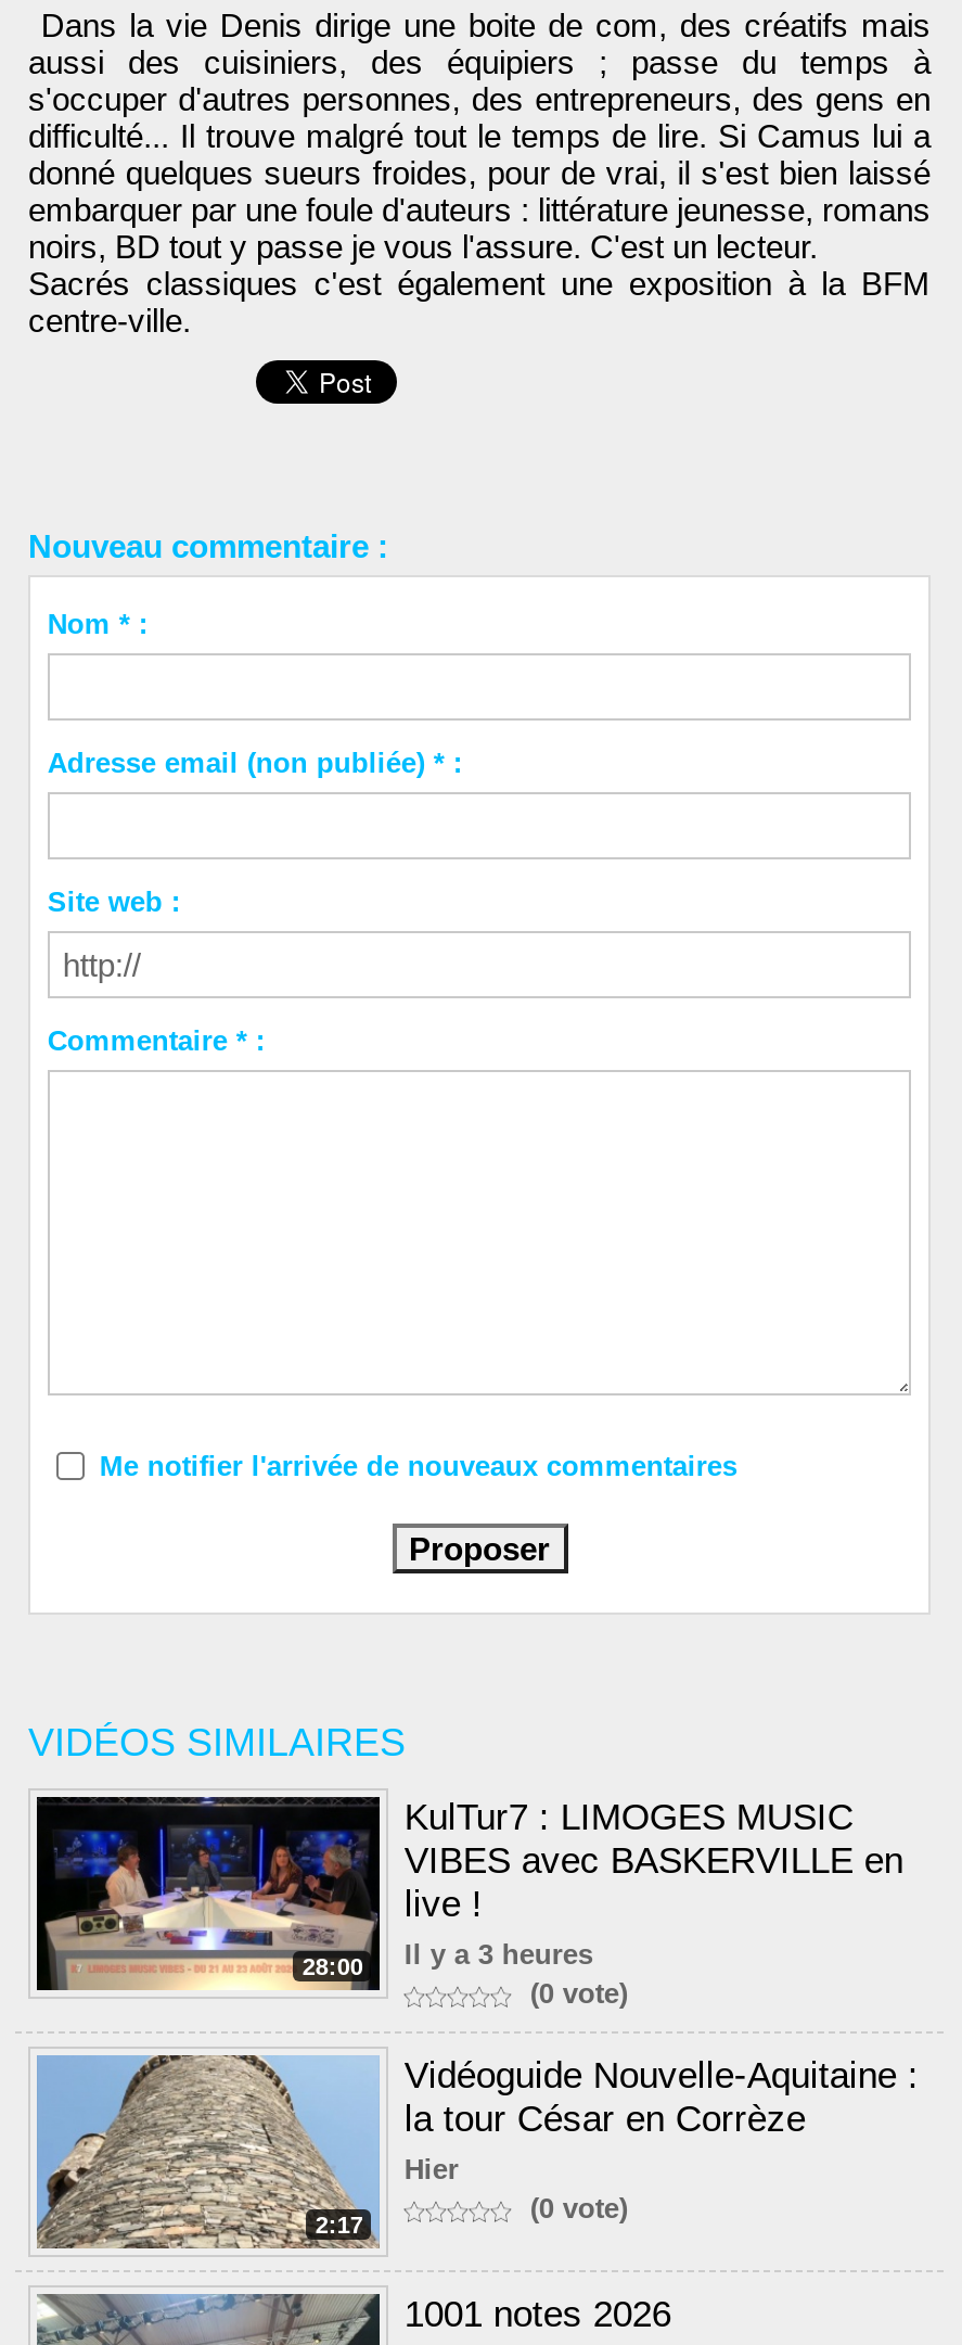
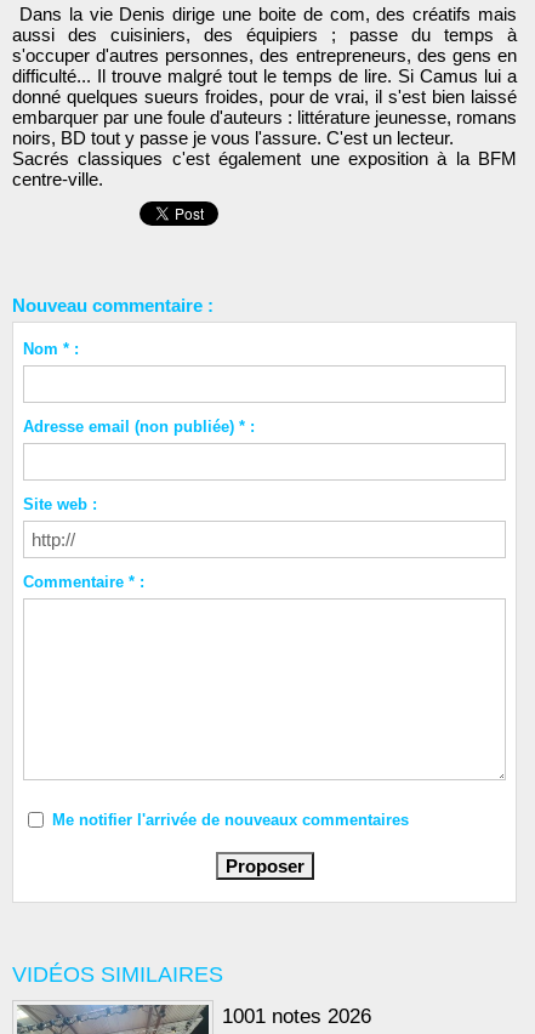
- [image]
- 28:00

- KulTur7 : LIMOGES MUSIC
- VIBES avec BASKERVILLE en
- live !
- Il y a 3 heures
- (0 vote)

- [image]
- 2:17

- Vidéoguide Nouvelle-Aquitaine :
- la tour César en Corrèze
- Hier
- (0 vote)
